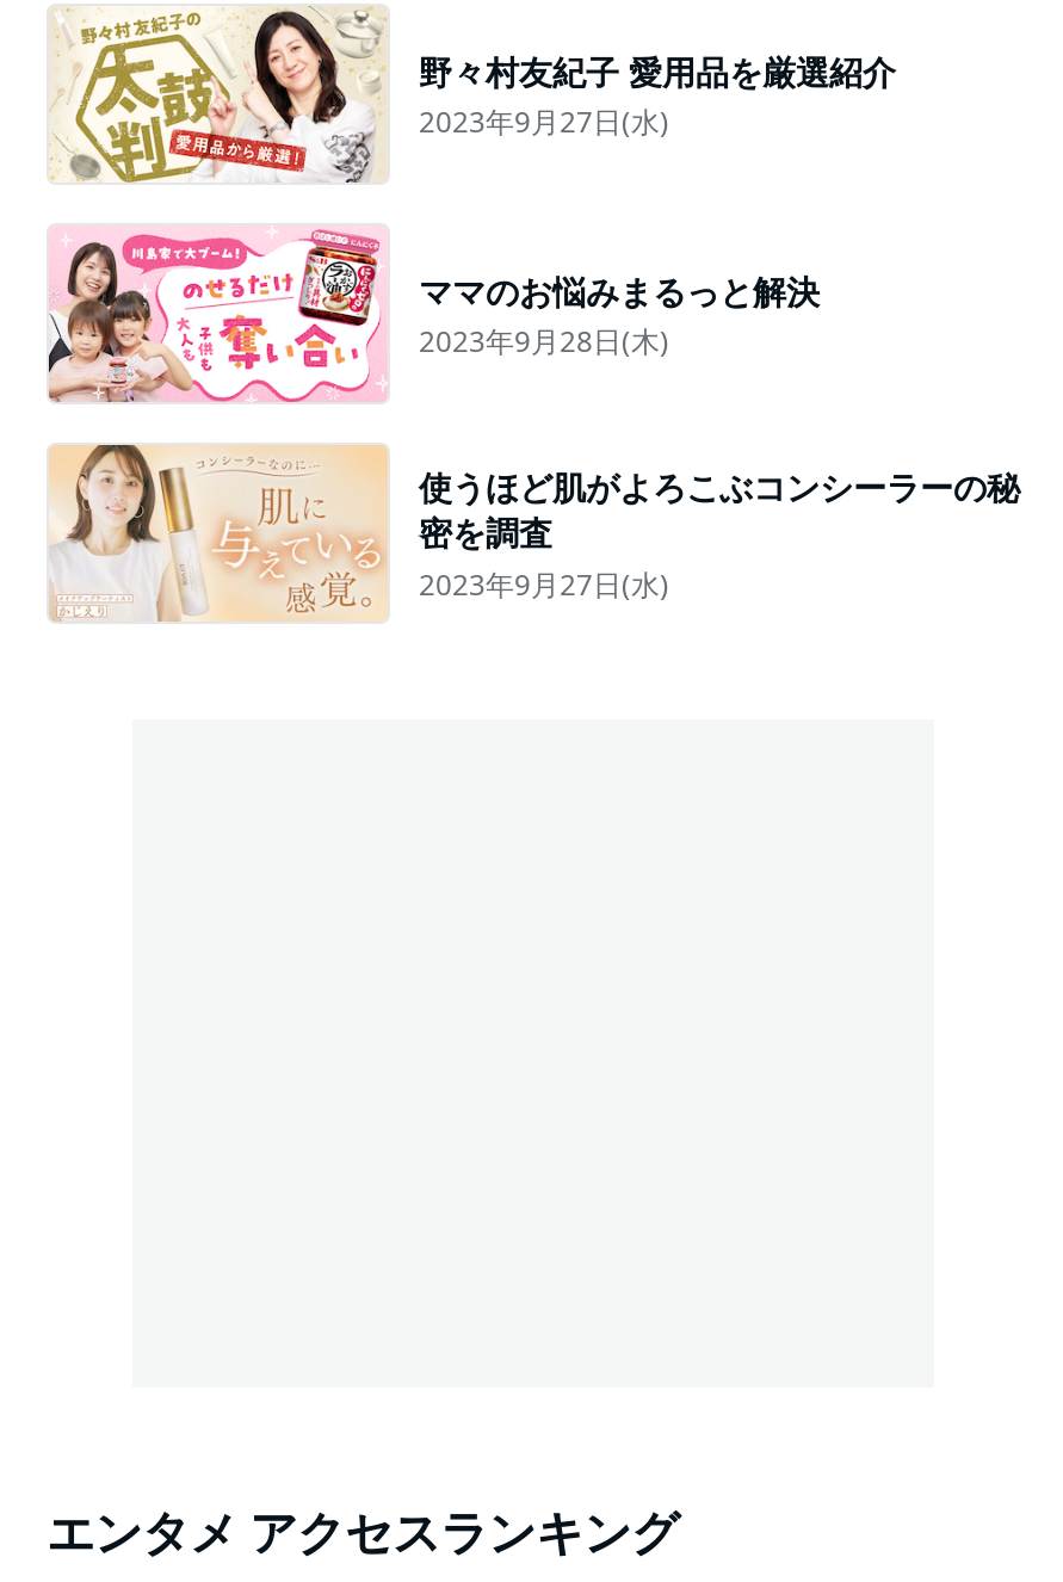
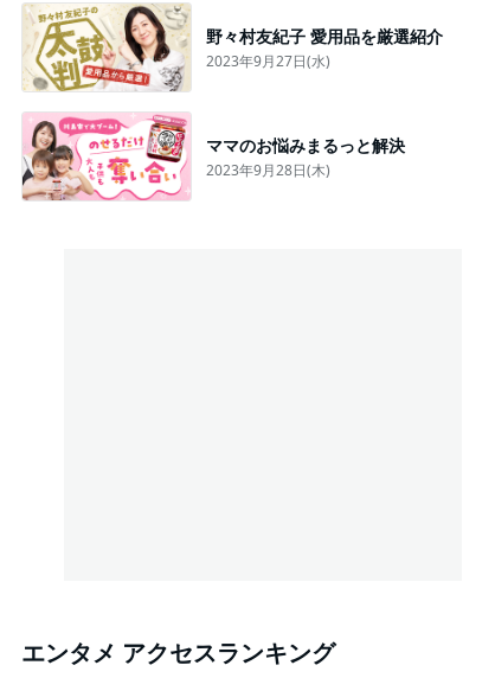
- [image]
- 使うほど肌がよろこぶコンシーラーの秘
- 密を調査
- 2023年9月27日(水)
